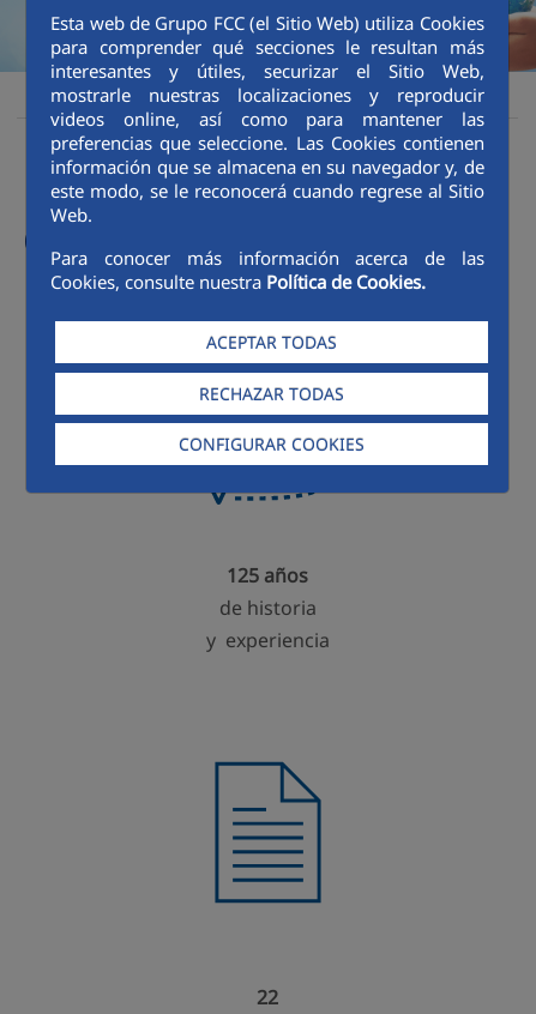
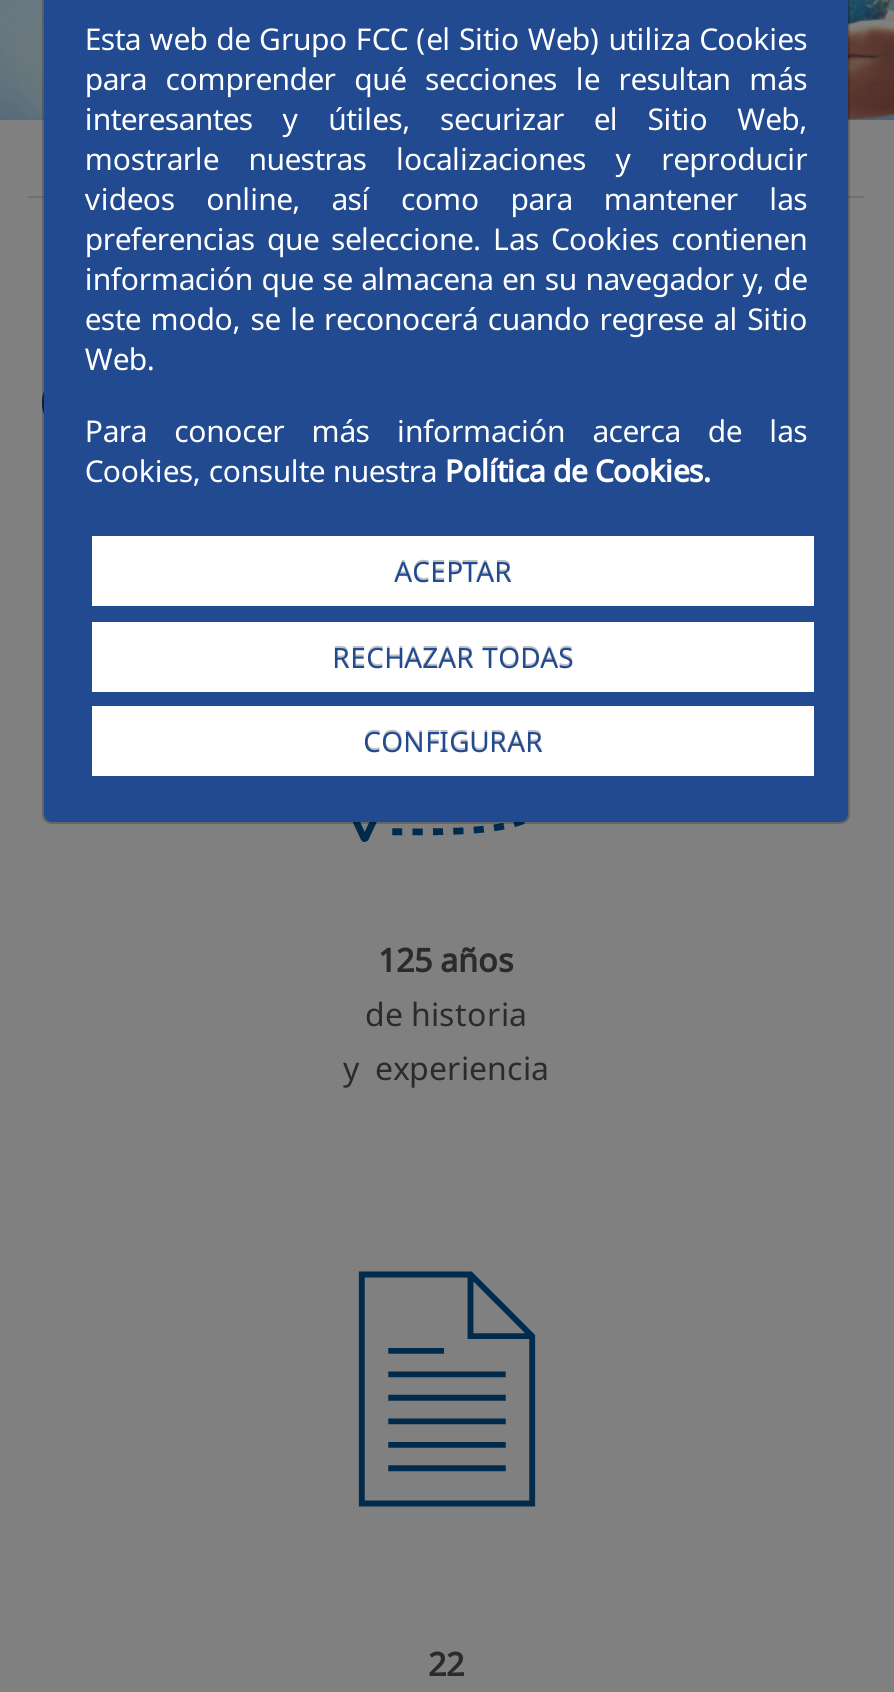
- ACEPTAR TODAS
+ ACEPTAR

- CONFIGURAR COOKIES
+ CONFIGURAR
